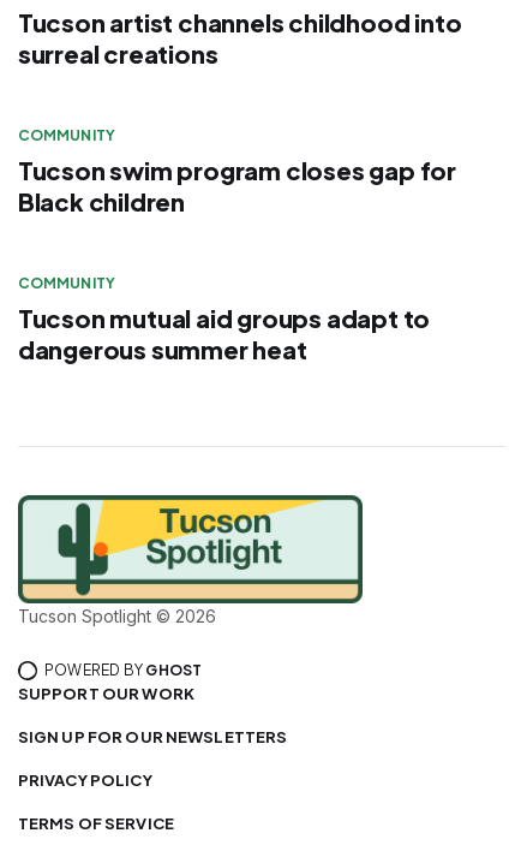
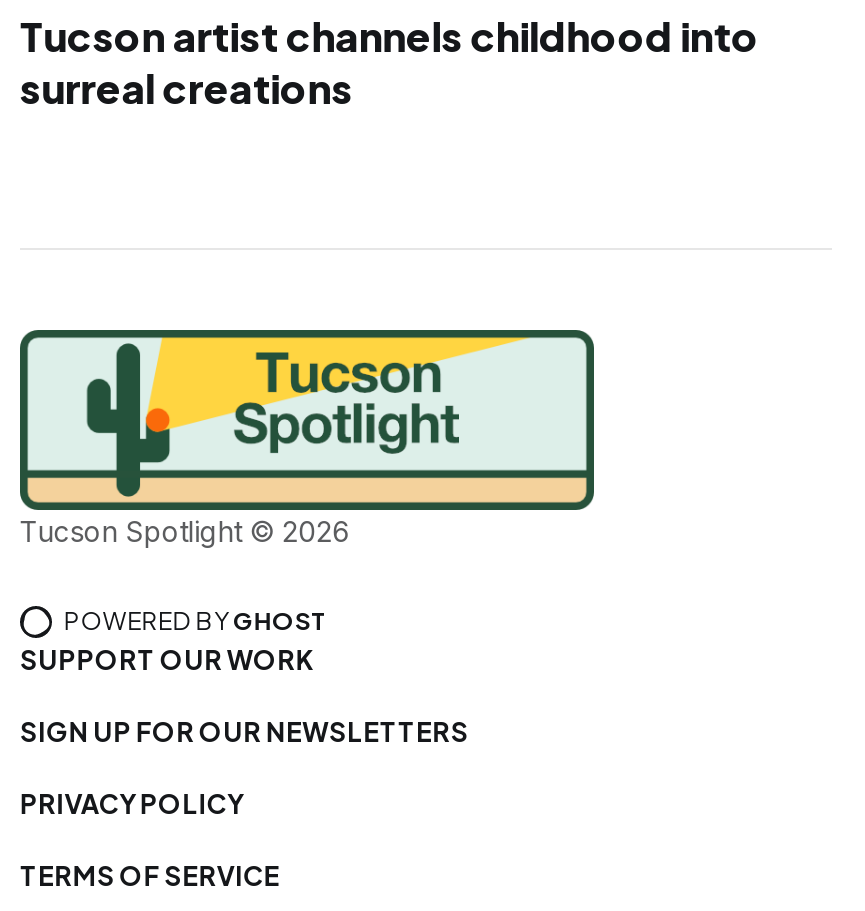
- COMMUNITY
- Tucson swim program closes gap for
- Black children
- COMMUNITY
- Tucson mutual aid groups adapt to
- dangerous summer heat
